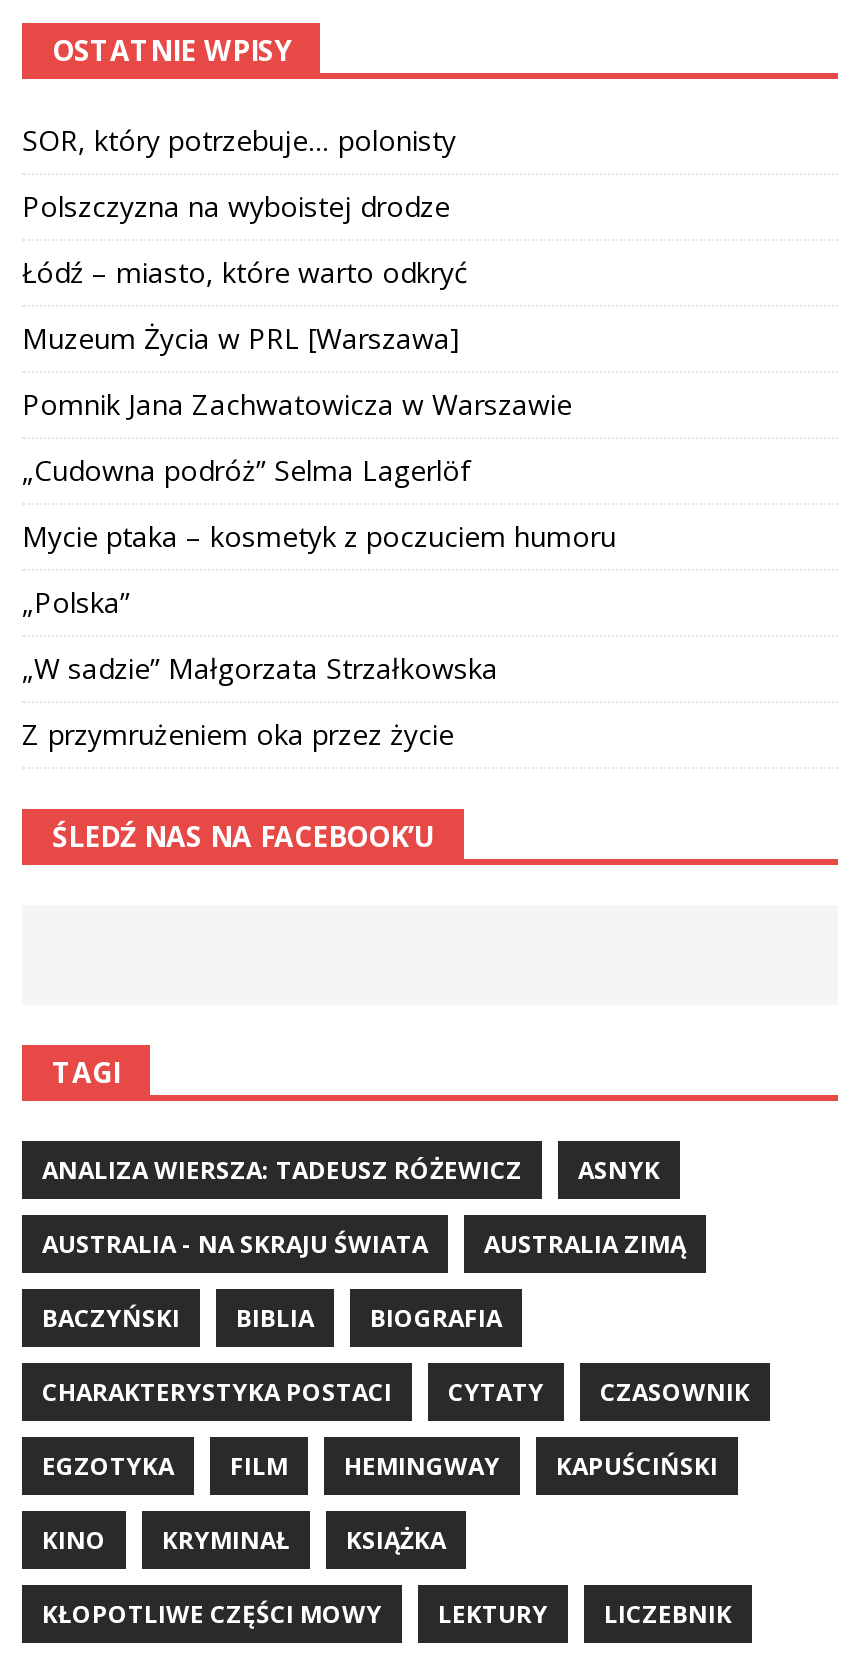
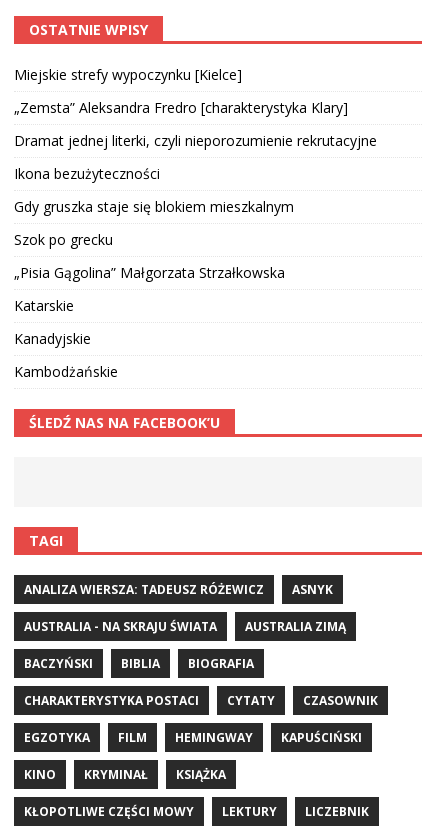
- SOR, który potrzebuje… polonisty
+ Miejskie strefy wypoczynku [Kielce]

- Polszczyzna na wyboistej drodze
+ „Zemsta” Aleksandra Fredro [charakterystyka Klary]

- Łódź – miasto, które warto odkryć
+ Dramat jednej literki, czyli nieporozumienie rekrutacyjne

- Muzeum Życia w PRL [Warszawa]
+ Ikona bezużyteczności

- Pomnik Jana Zachwatowicza w Warszawie
+ Gdy gruszka staje się blokiem mieszkalnym

- „Cudowna podróż” Selma Lagerlöf
+ Szok po grecku

- Mycie ptaka – kosmetyk z poczuciem humoru
+ „Pisia Gągolina” Małgorzata Strzałkowska

- „Polska”
+ Katarskie

- „W sadzie” Małgorzata Strzałkowska
+ Kanadyjskie

- Z przymrużeniem oka przez życie
+ Kambodżańskie
